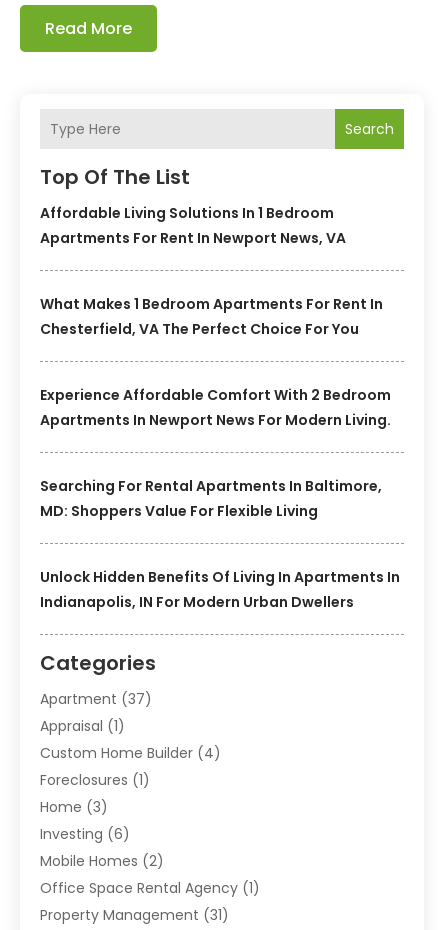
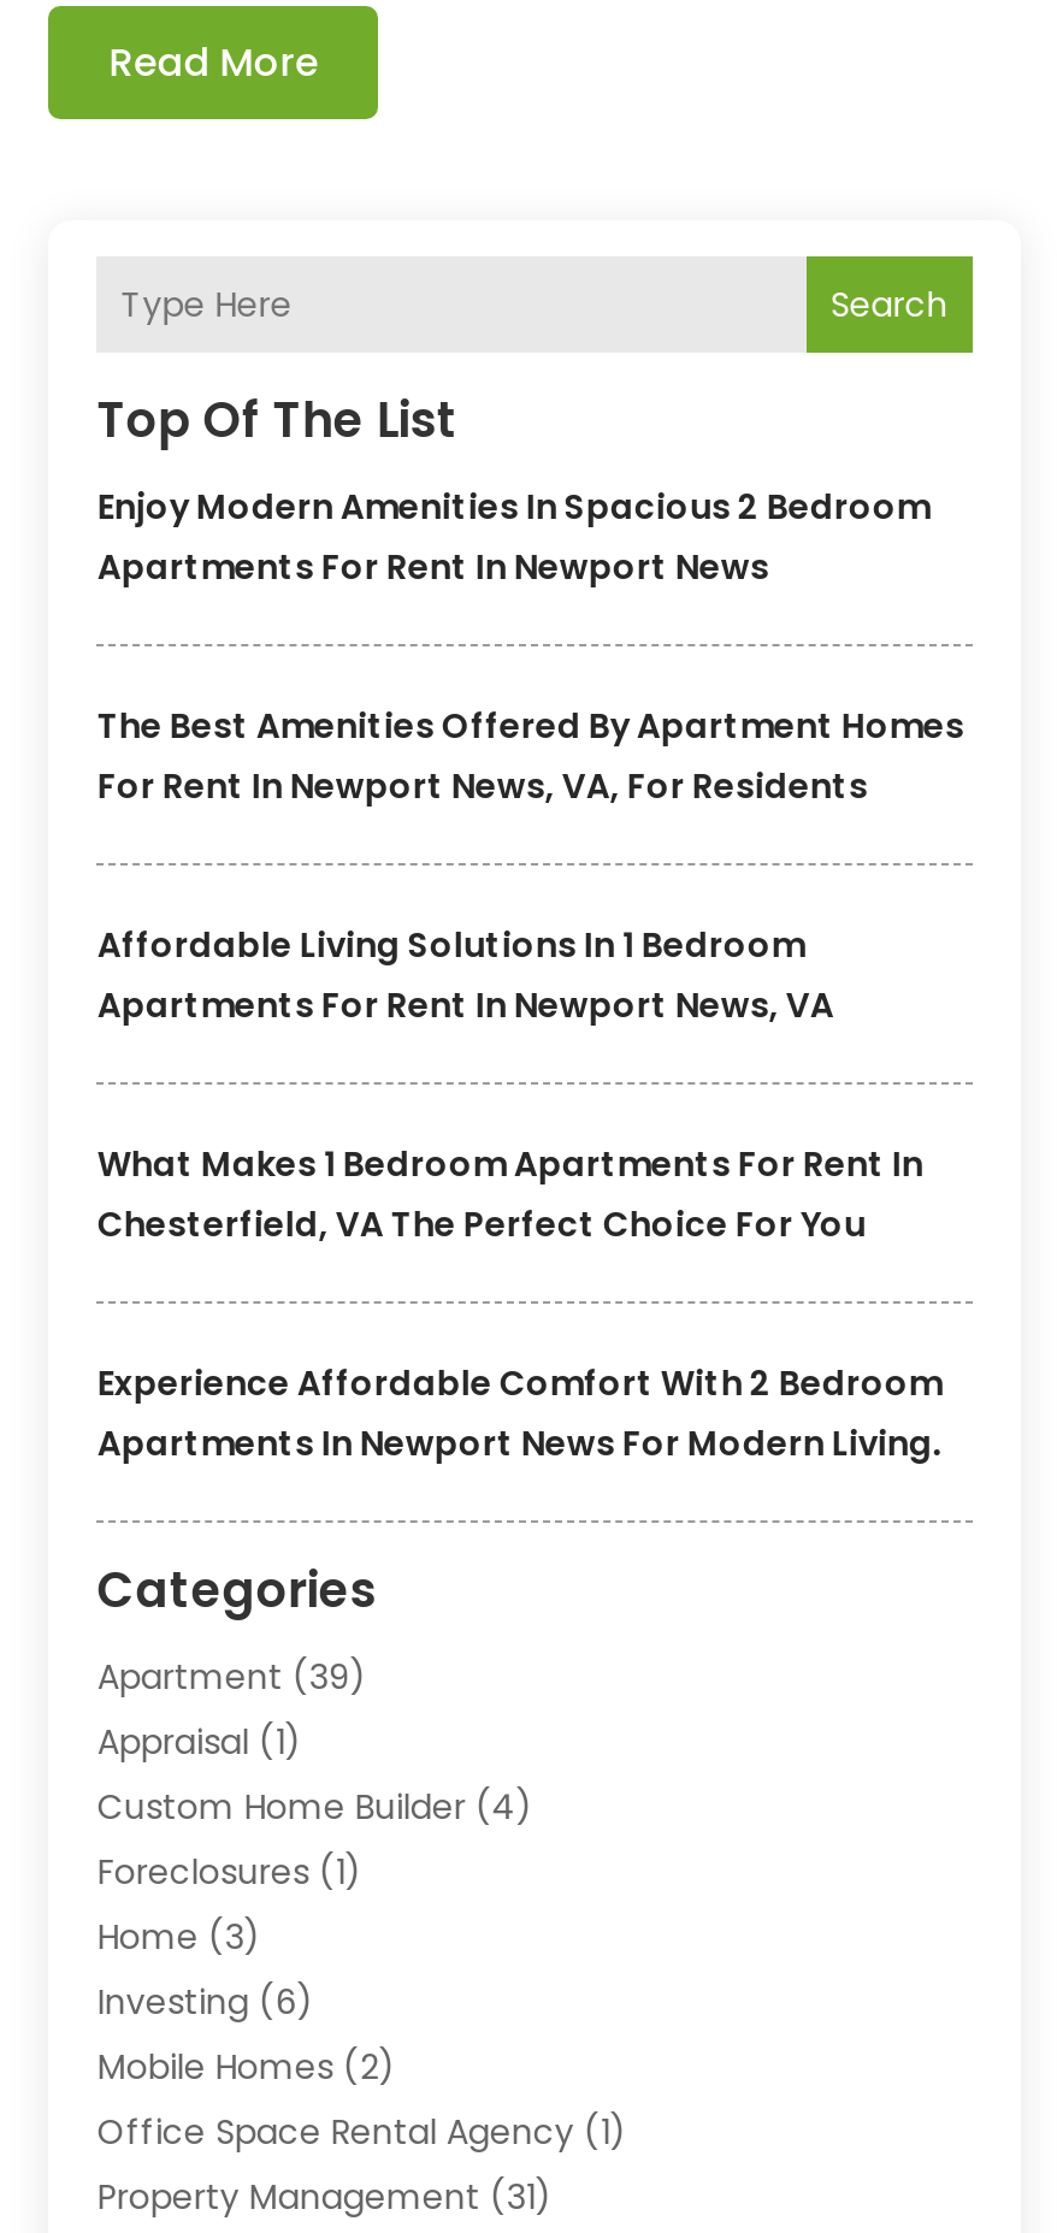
+ Enjoy Modern Amenities In Spacious 2 Bedroom
+ Apartments For Rent In Newport News
+ The Best Amenities Offered By Apartment Homes
+ For Rent In Newport News, VA, For Residents

moved down: Affordable Living Solutions In 1 Bedroom | Apartments For Rent In Newport News, VA | What Makes 1 Bedroom Apartments For Rent In | Chesterfield, VA The Perfect Choice For You | Experience Affordable Comfort With 2 Bedroom | Apartments In Newport News For Modern Living.

- Searching For Rental Apartments In Baltimore,
- MD: Shoppers Value For Flexible Living
- Unlock Hidden Benefits Of Living In Apartments In
- Indianapolis, IN For Modern Urban Dwellers

- Apartment (37)
+ Apartment (39)
